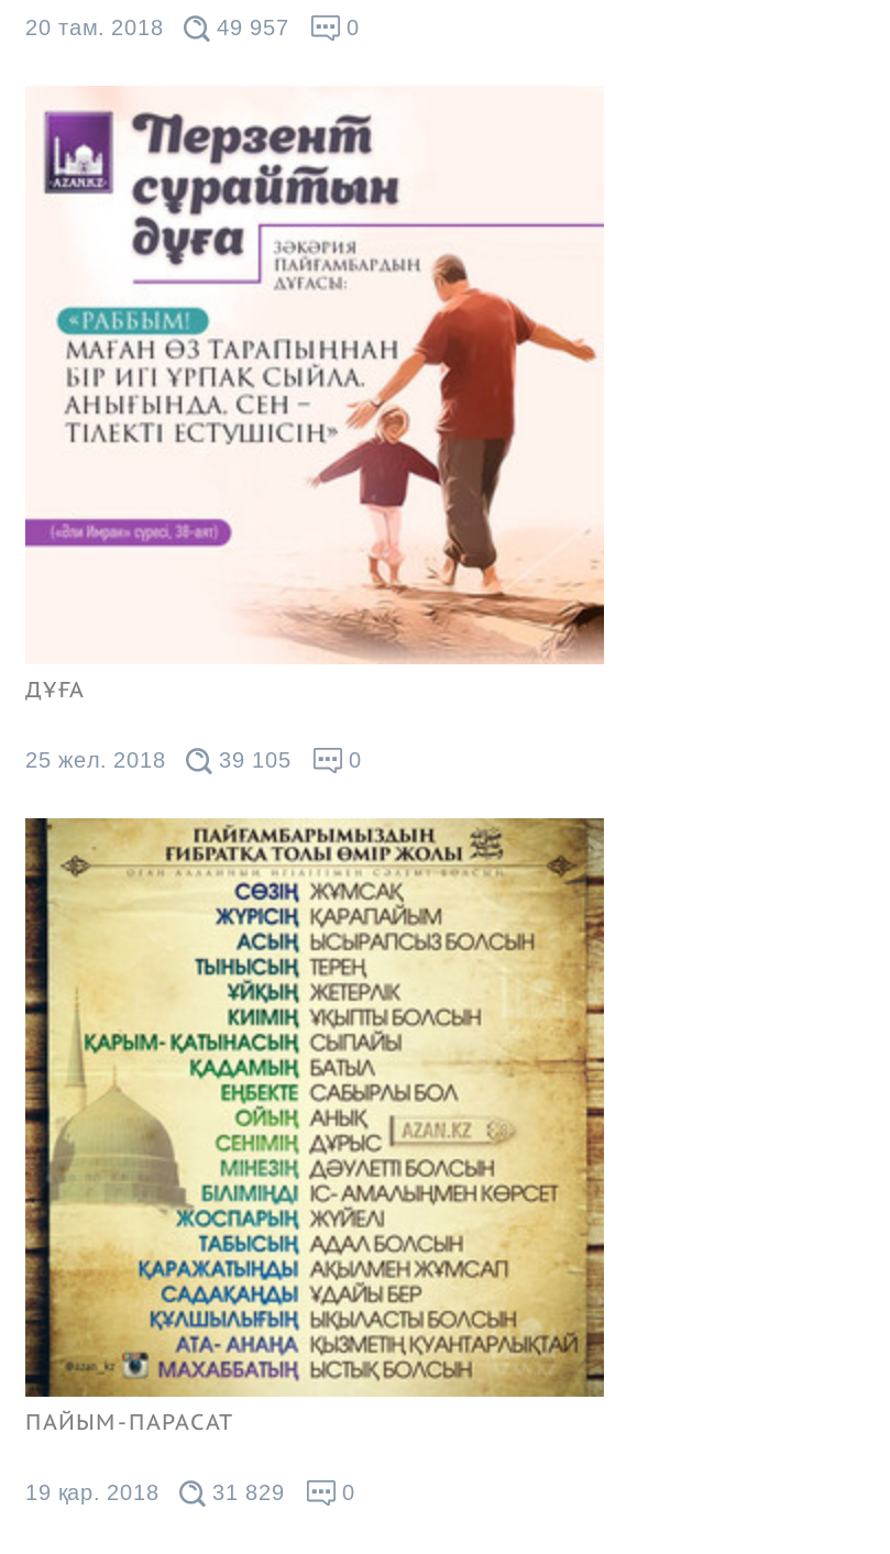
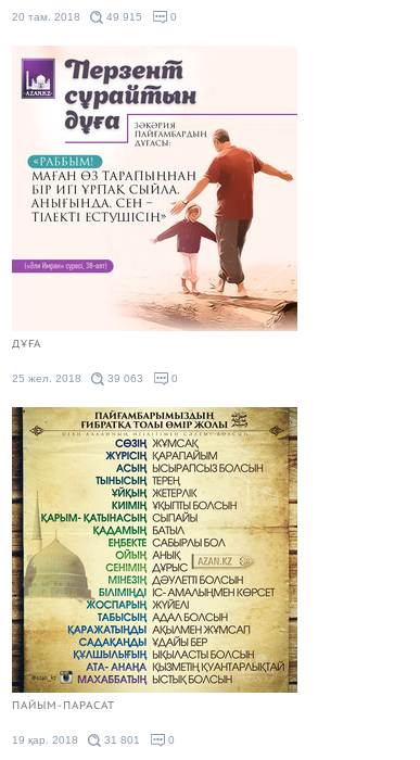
- 20 там. 2018 49 957
+ 20 там. 2018 49 915

- 25 жел. 2018 39 105
+ 25 жел. 2018 39 063

- 19 қар. 2018 31 829
+ 19 қар. 2018 31 801
